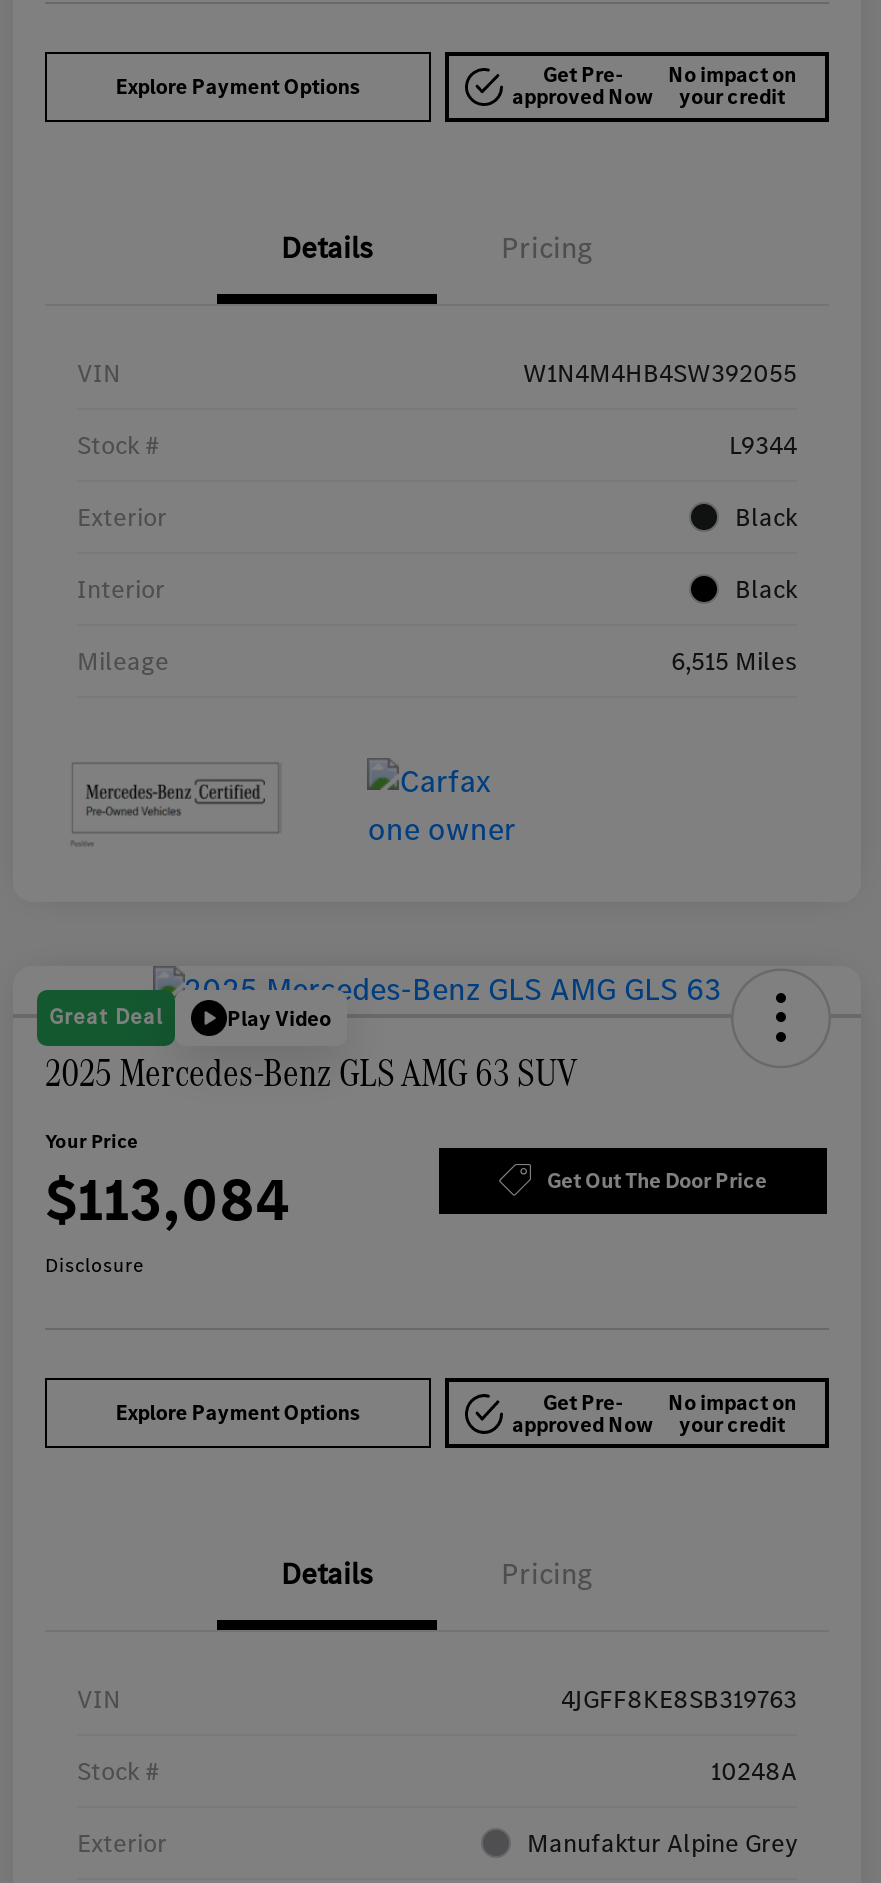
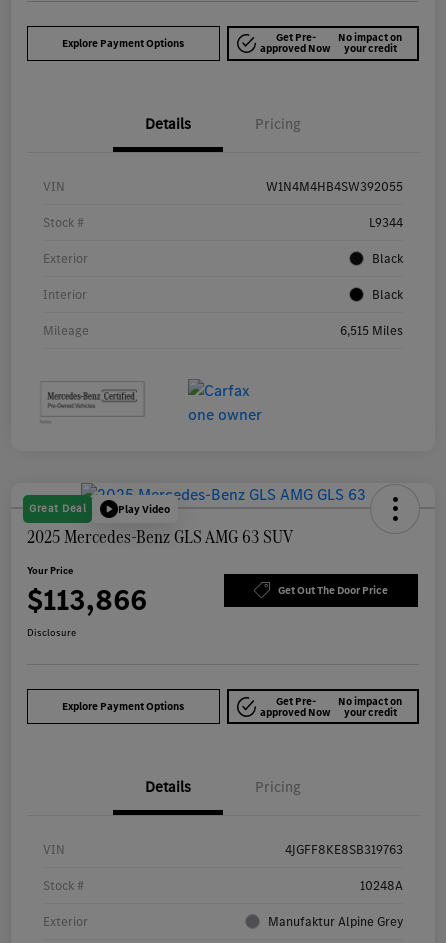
- $113,084
+ $113,866
